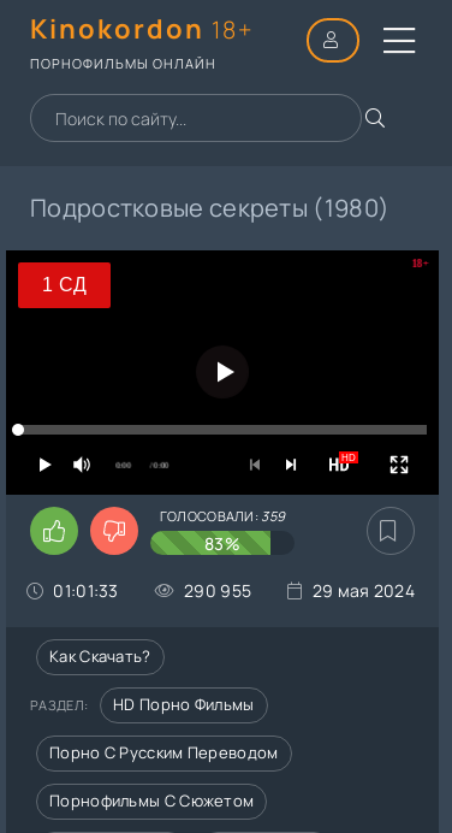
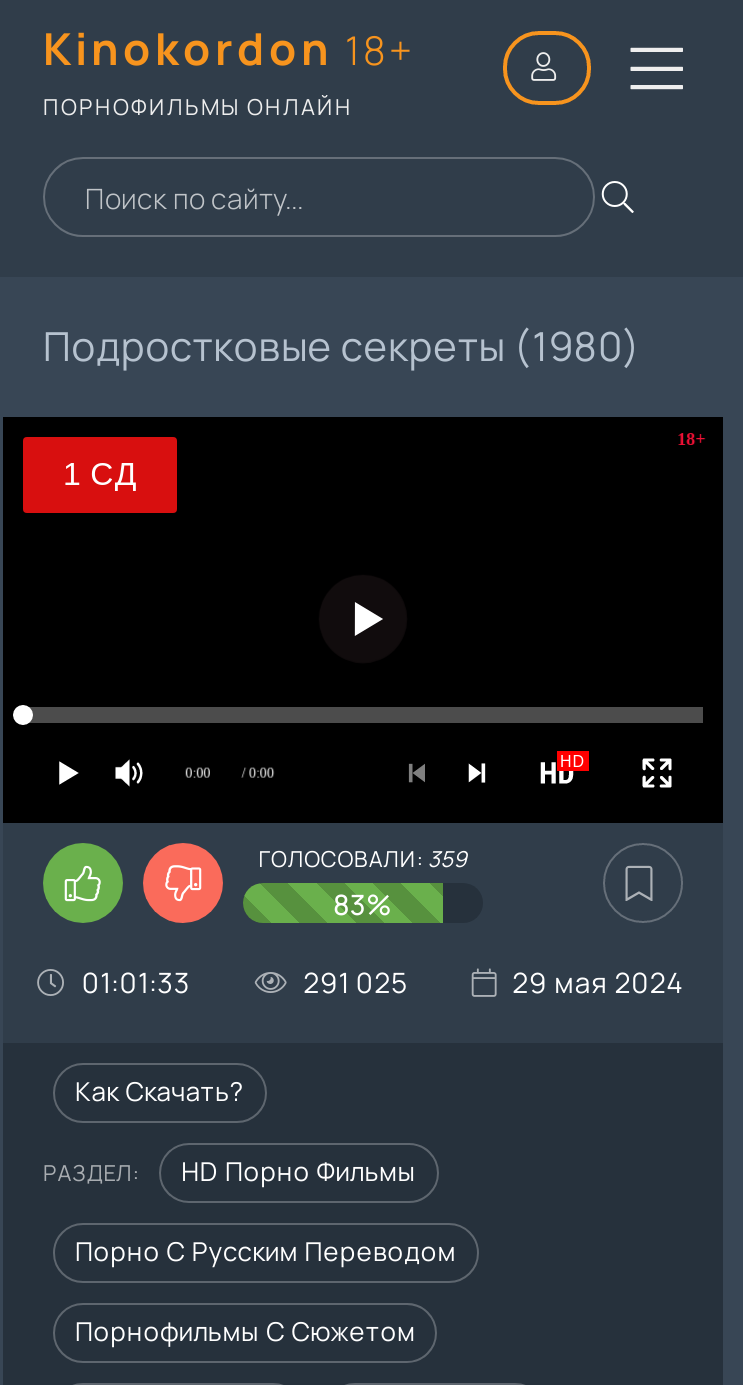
- 290 955
+ 291 025
